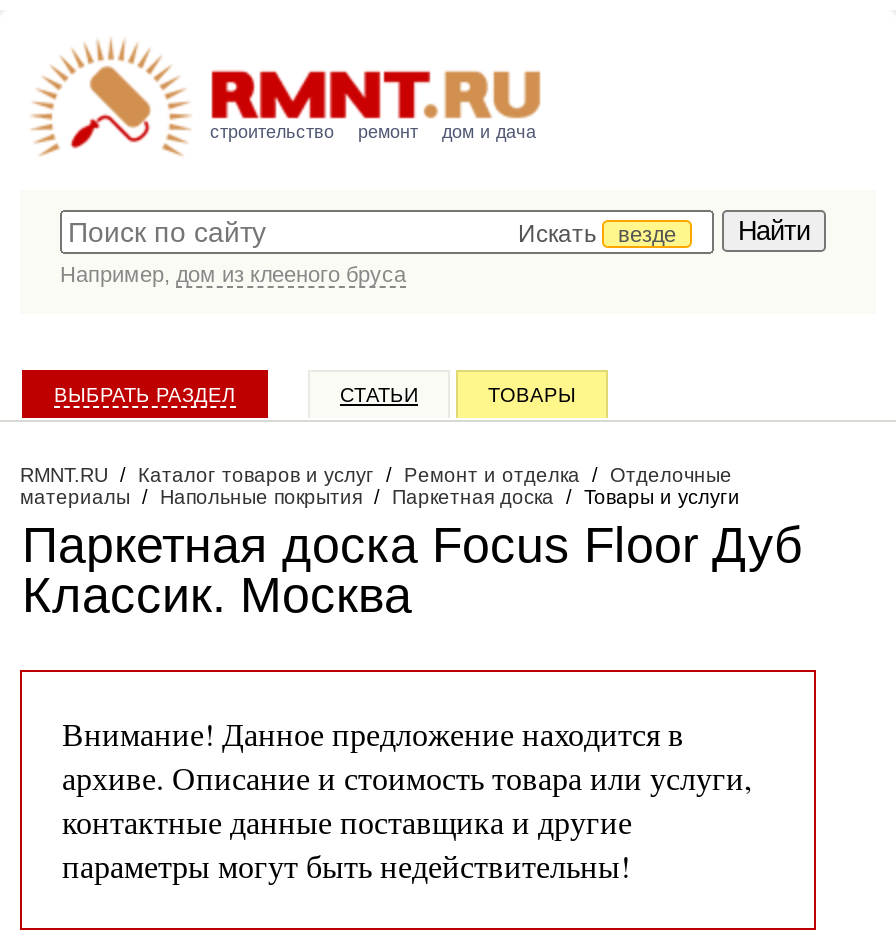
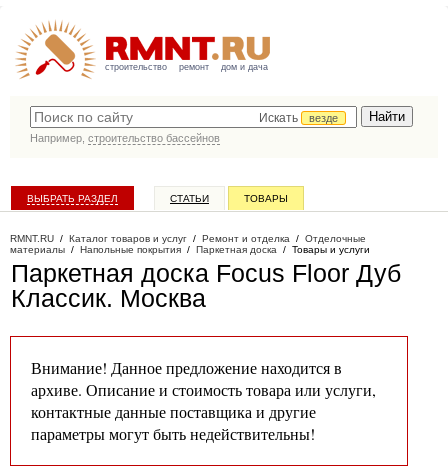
- Например, дом из клееного бруса
+ Например, строительство бассейнов
